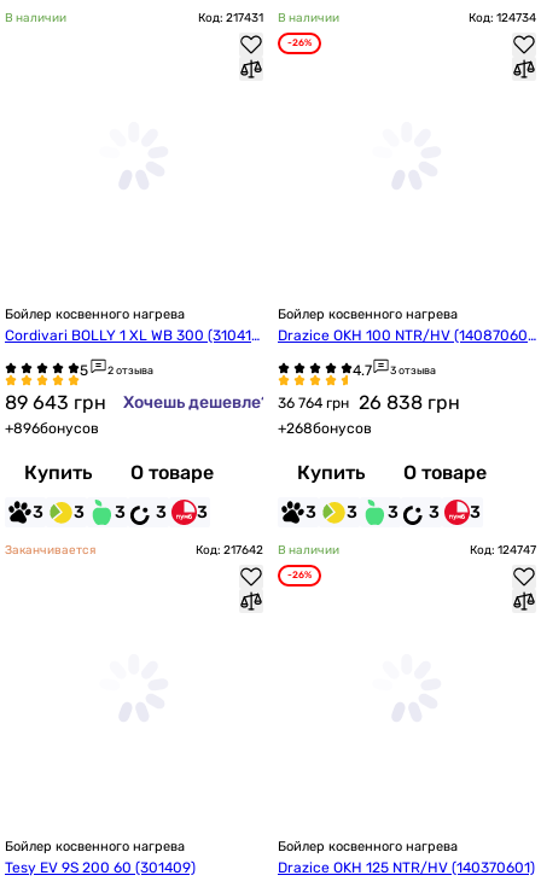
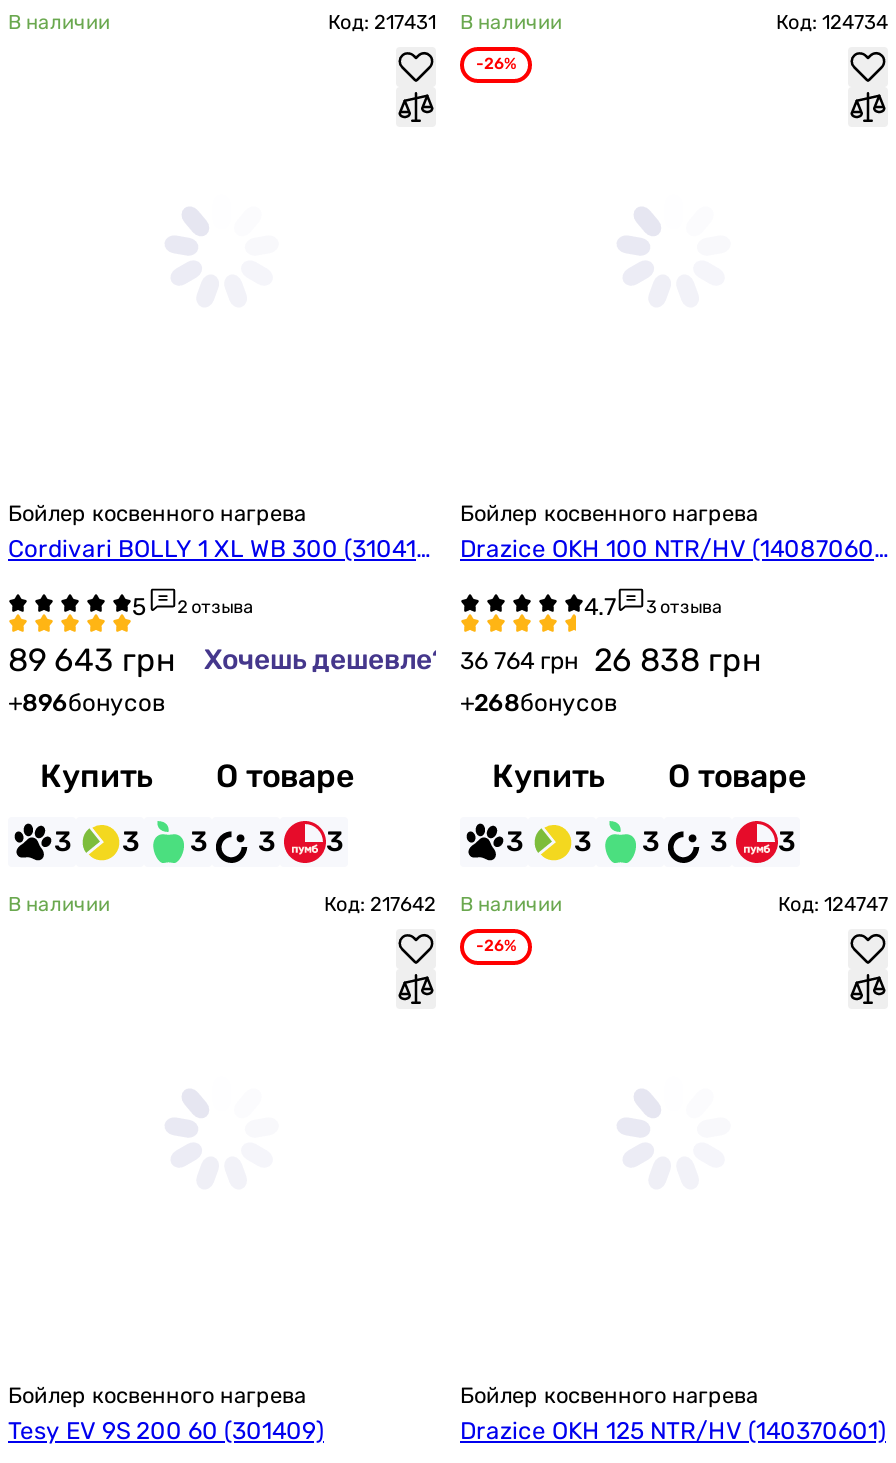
- Заканчивается
+ В наличии
